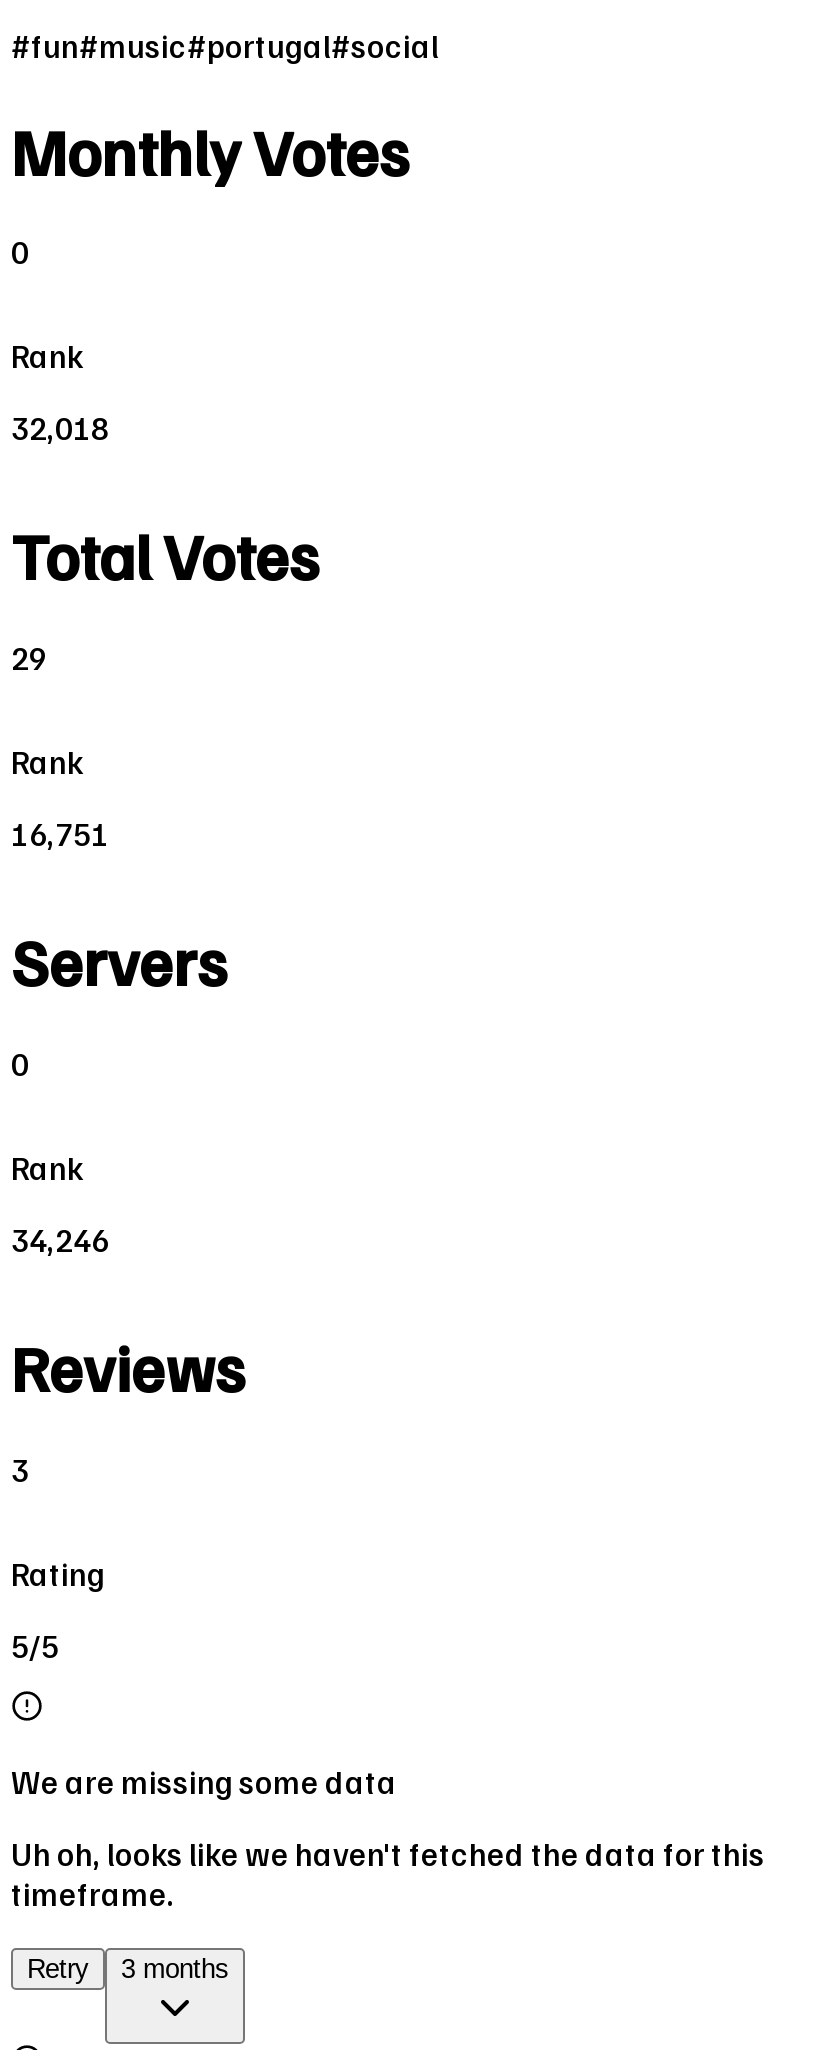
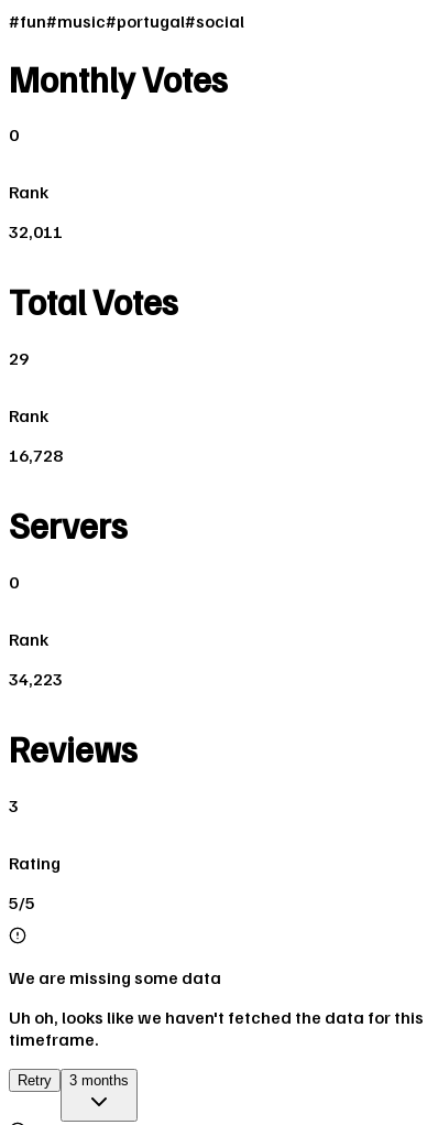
- 32,018
+ 32,011

- 16,751
+ 16,728

- 34,246
+ 34,223
